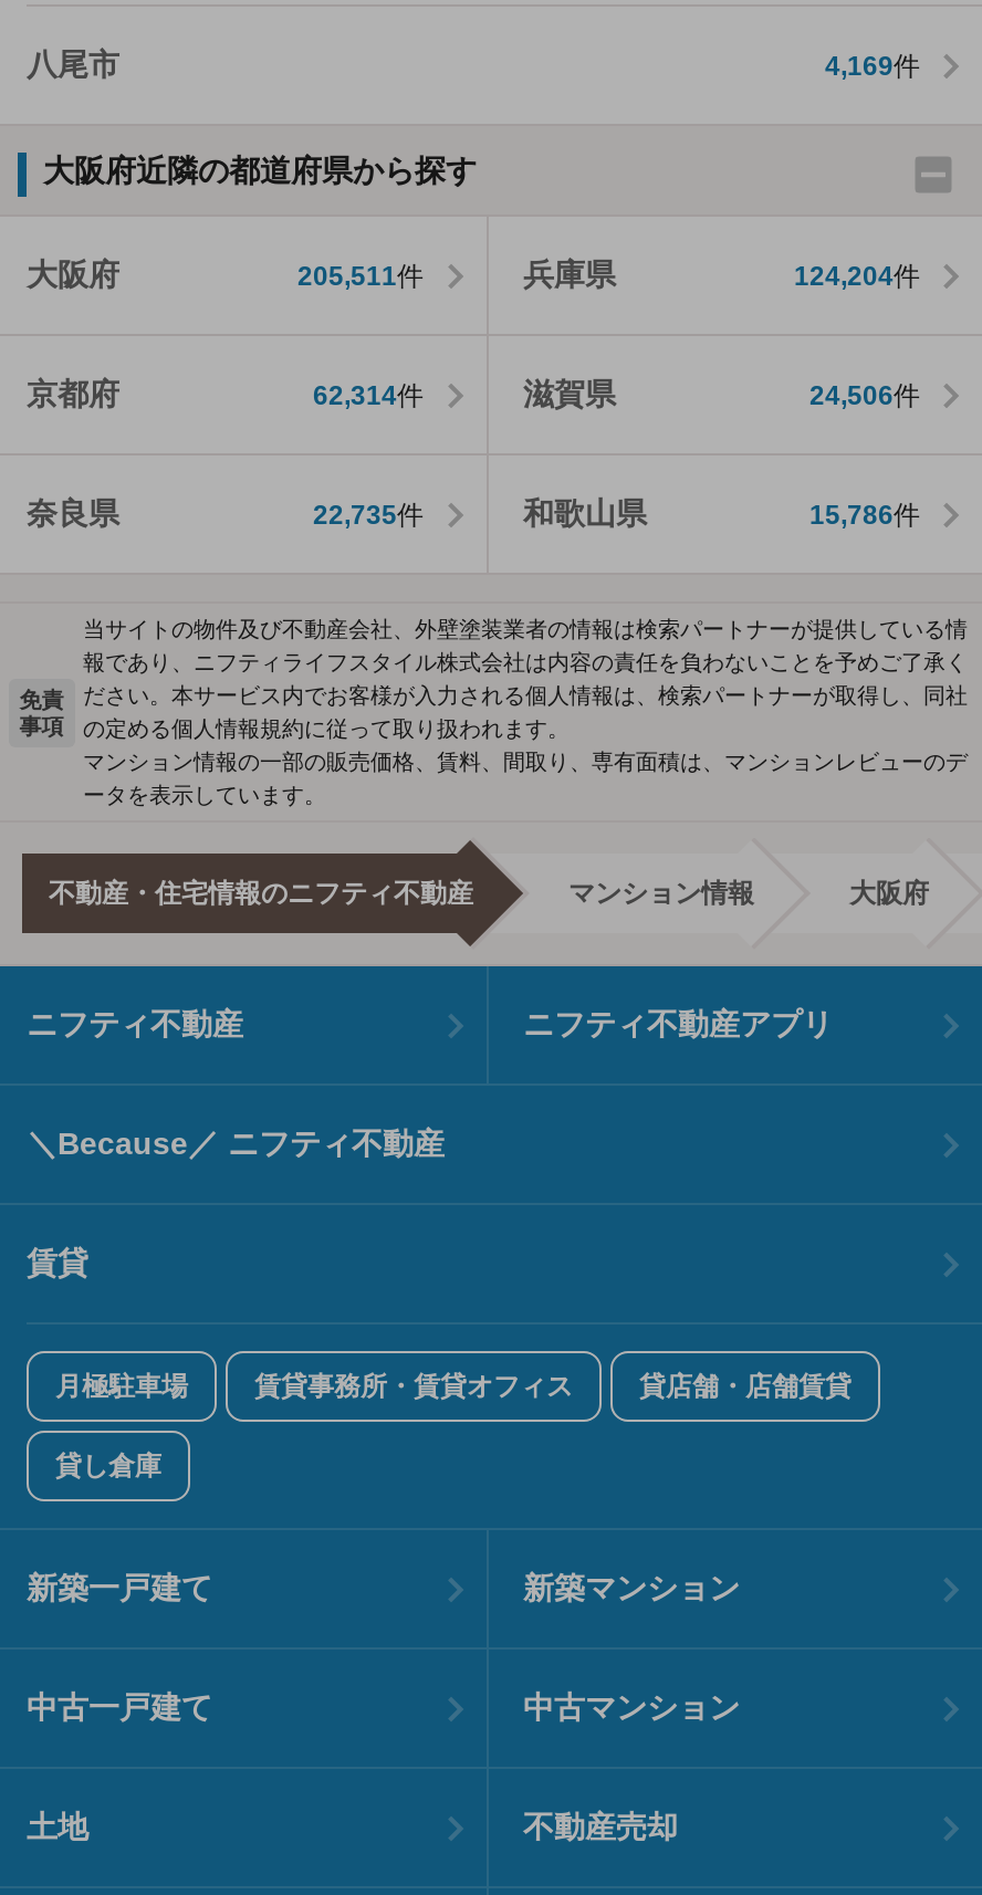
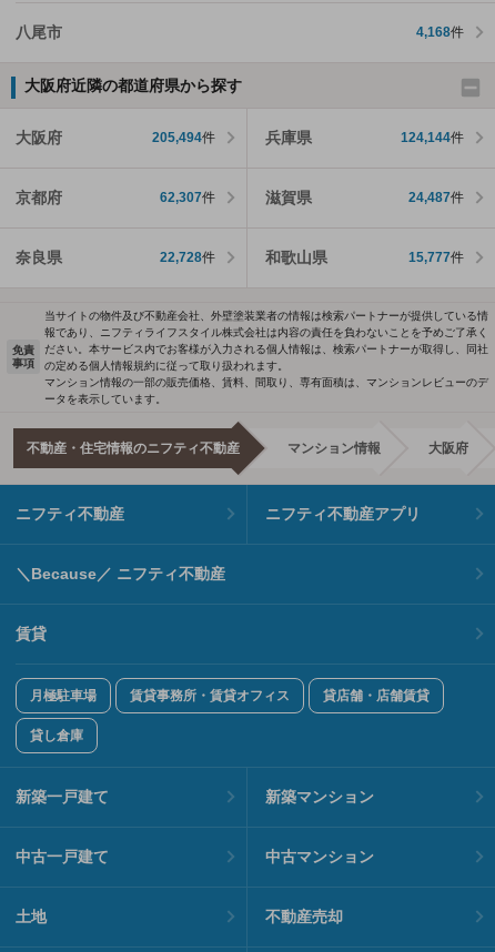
- 4,169件
+ 4,168件

- 205,511件
+ 205,494件

- 124,204件
+ 124,144件

- 62,314件
+ 62,307件

- 24,506件
+ 24,487件

- 22,735件
+ 22,728件

- 15,786件
+ 15,777件
